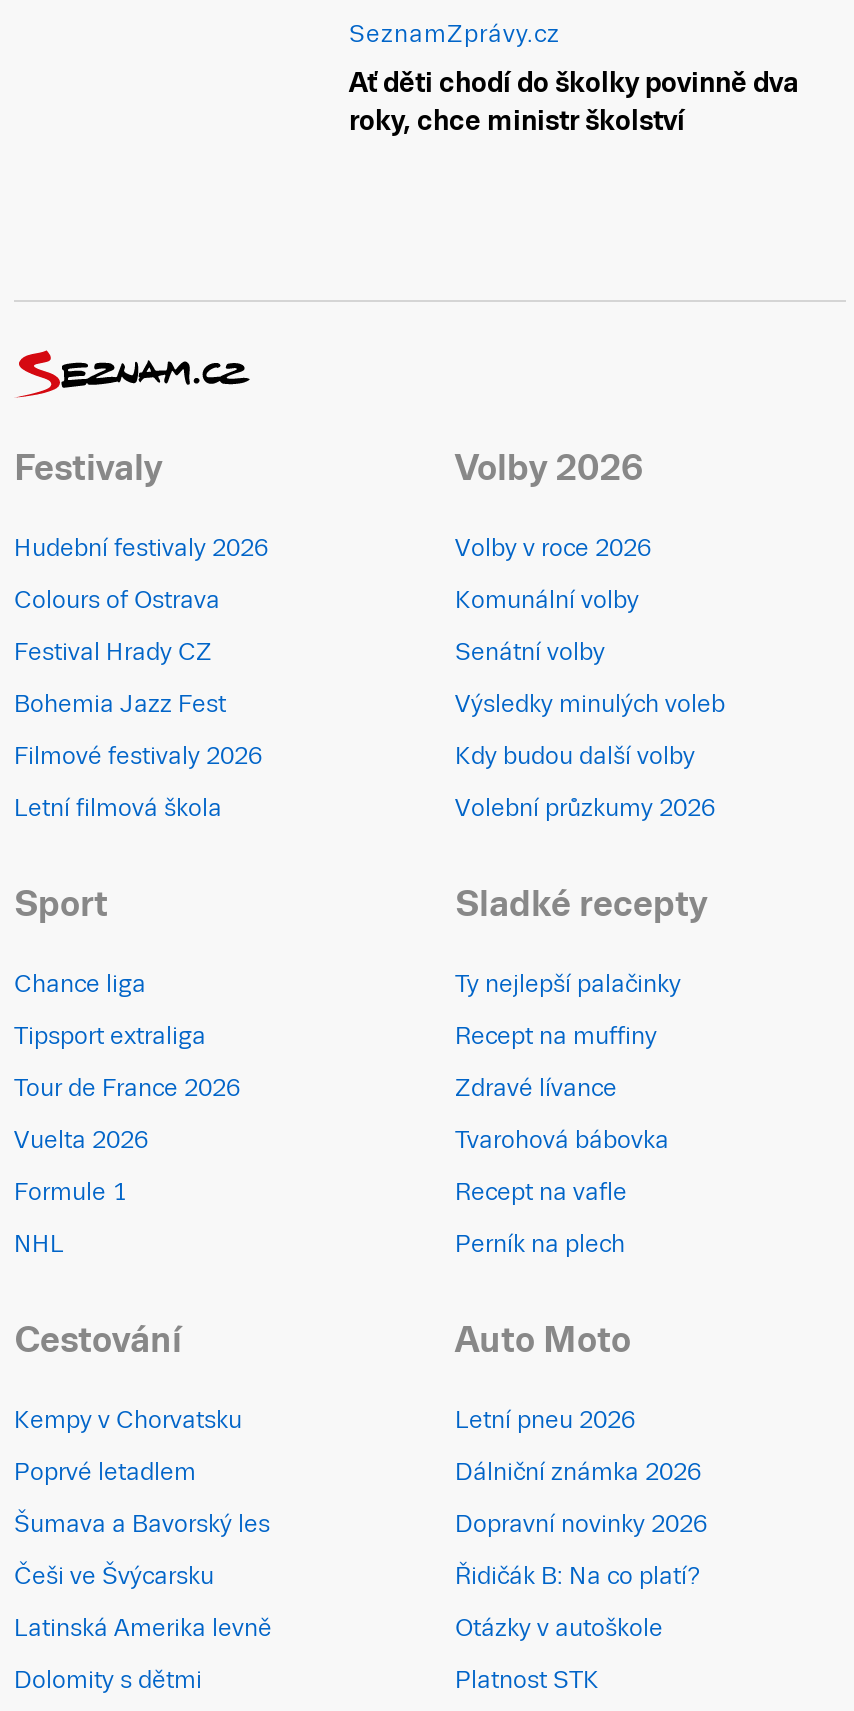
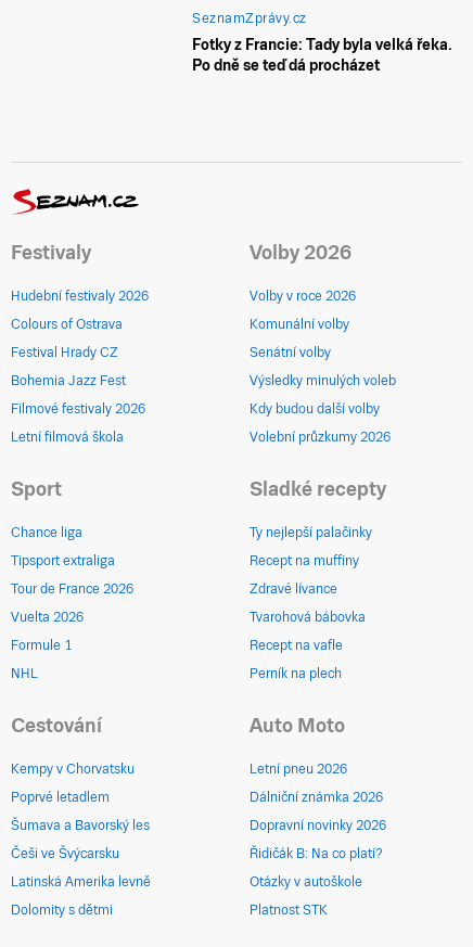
- Ať děti chodí do školky povinně dva
- roky, chce ministr školství
+ Fotky z Francie: Tady byla velká řeka.
+ Po dně se teď dá procházet
